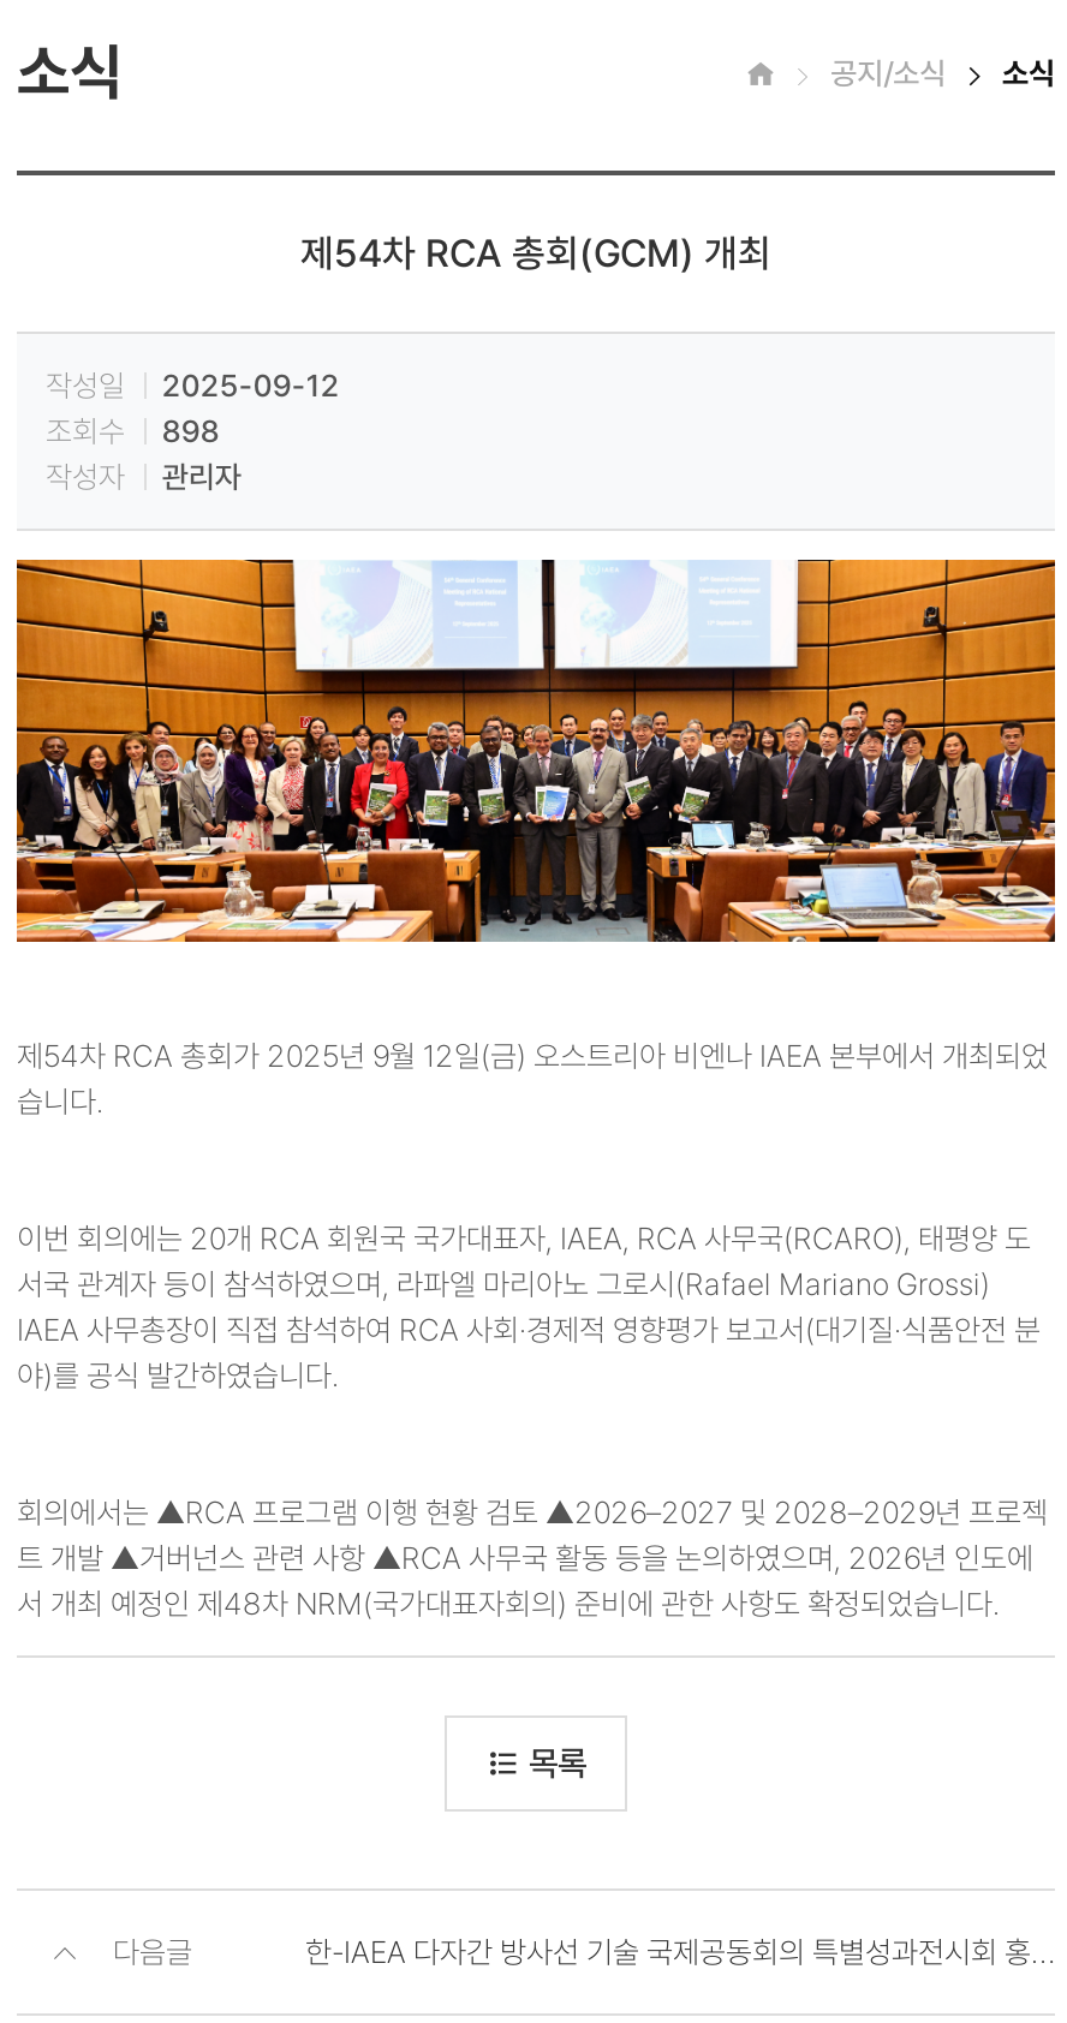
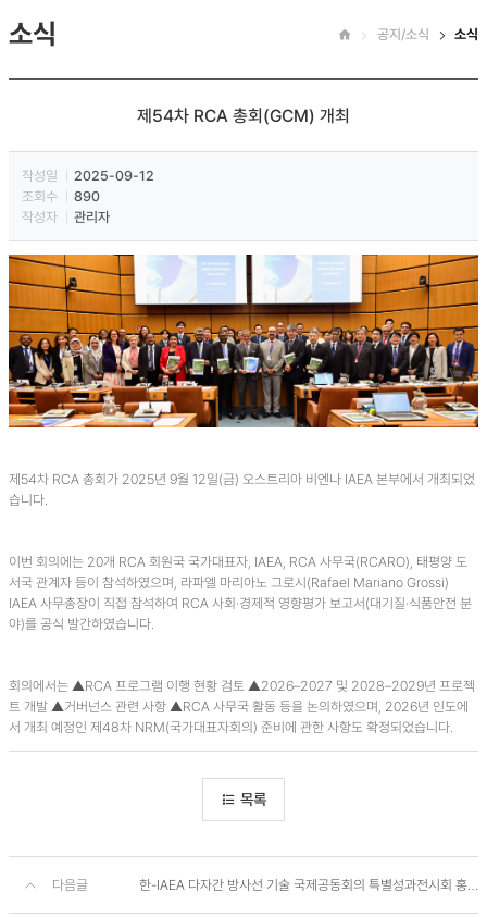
- 조회수 898
+ 조회수 890
